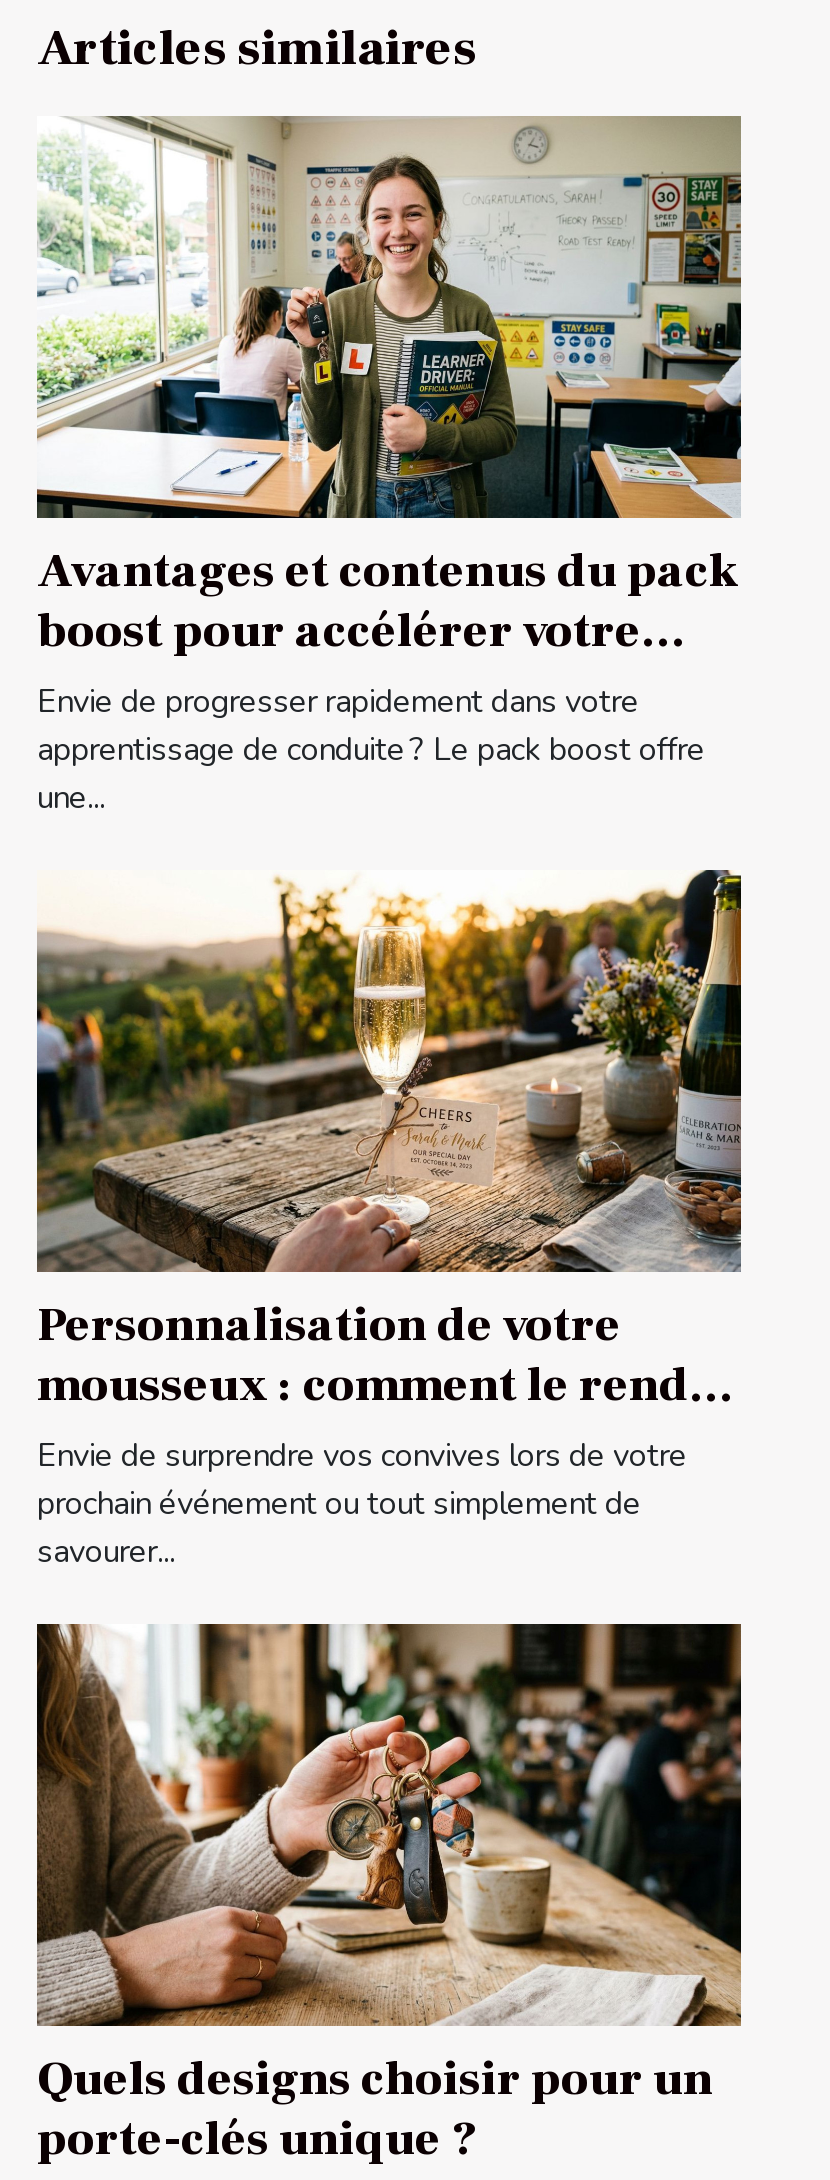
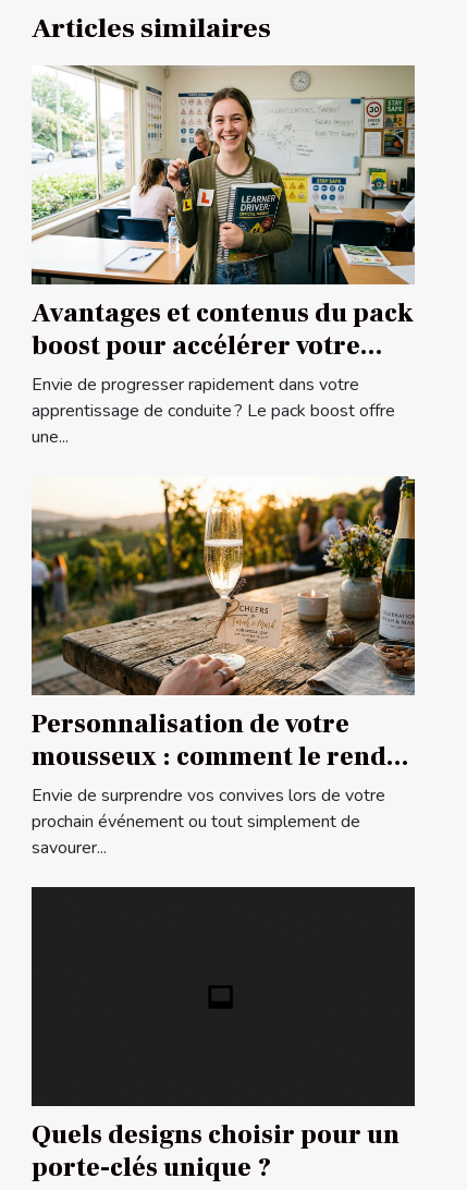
- [image]
